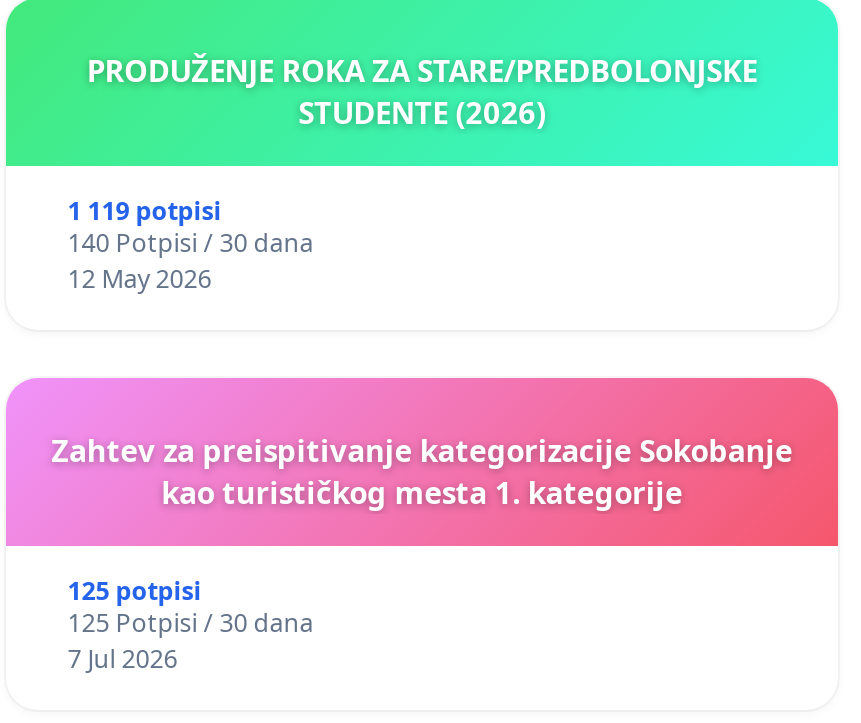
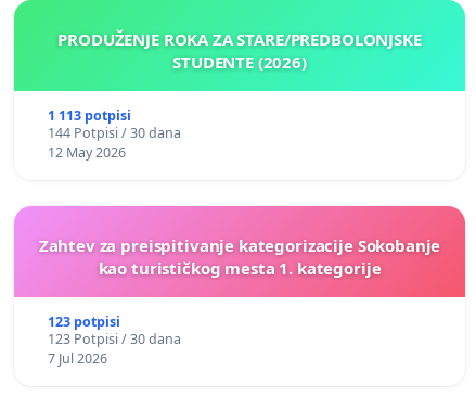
- 1 119 potpisi
+ 1 113 potpisi

- 140 Potpisi / 30 dana
+ 144 Potpisi / 30 dana

- 125 potpisi
+ 123 potpisi

- 125 Potpisi / 30 dana
+ 123 Potpisi / 30 dana
